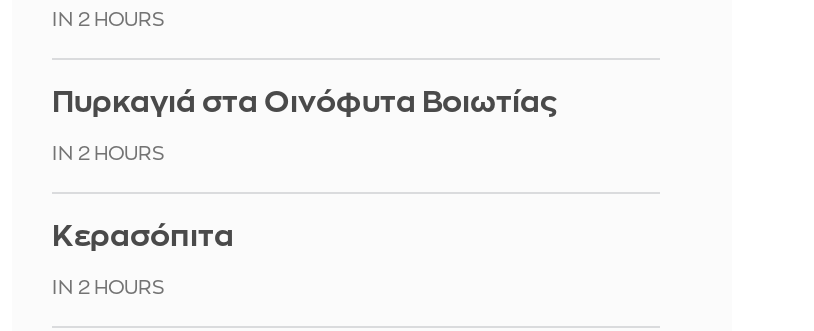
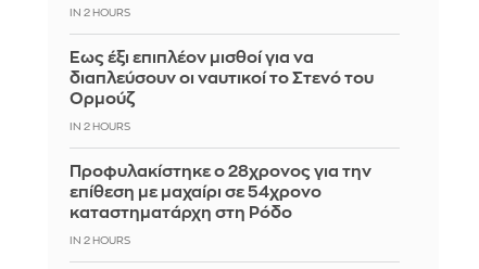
- Πυρκαγιά στα Οινόφυτα Βοιωτίας
+ Έως έξι επιπλέον μισθοί για να
+ διαπλεύσουν οι ναυτικοί το Στενό του
+ Ορμούζ

- Κερασόπιτα
+ Προφυλακίστηκε ο 28χρονος για την
+ επίθεση με μαχαίρι σε 54χρονο
+ καταστηματάρχη στη Ρόδο
